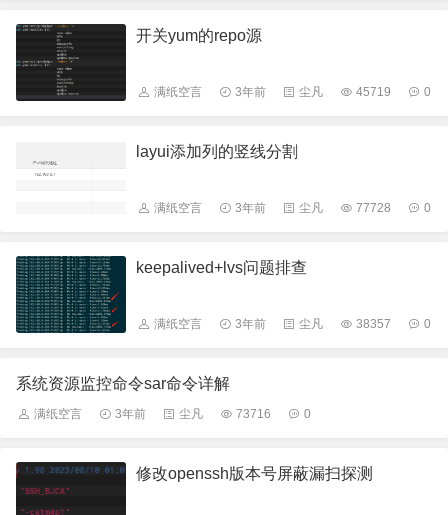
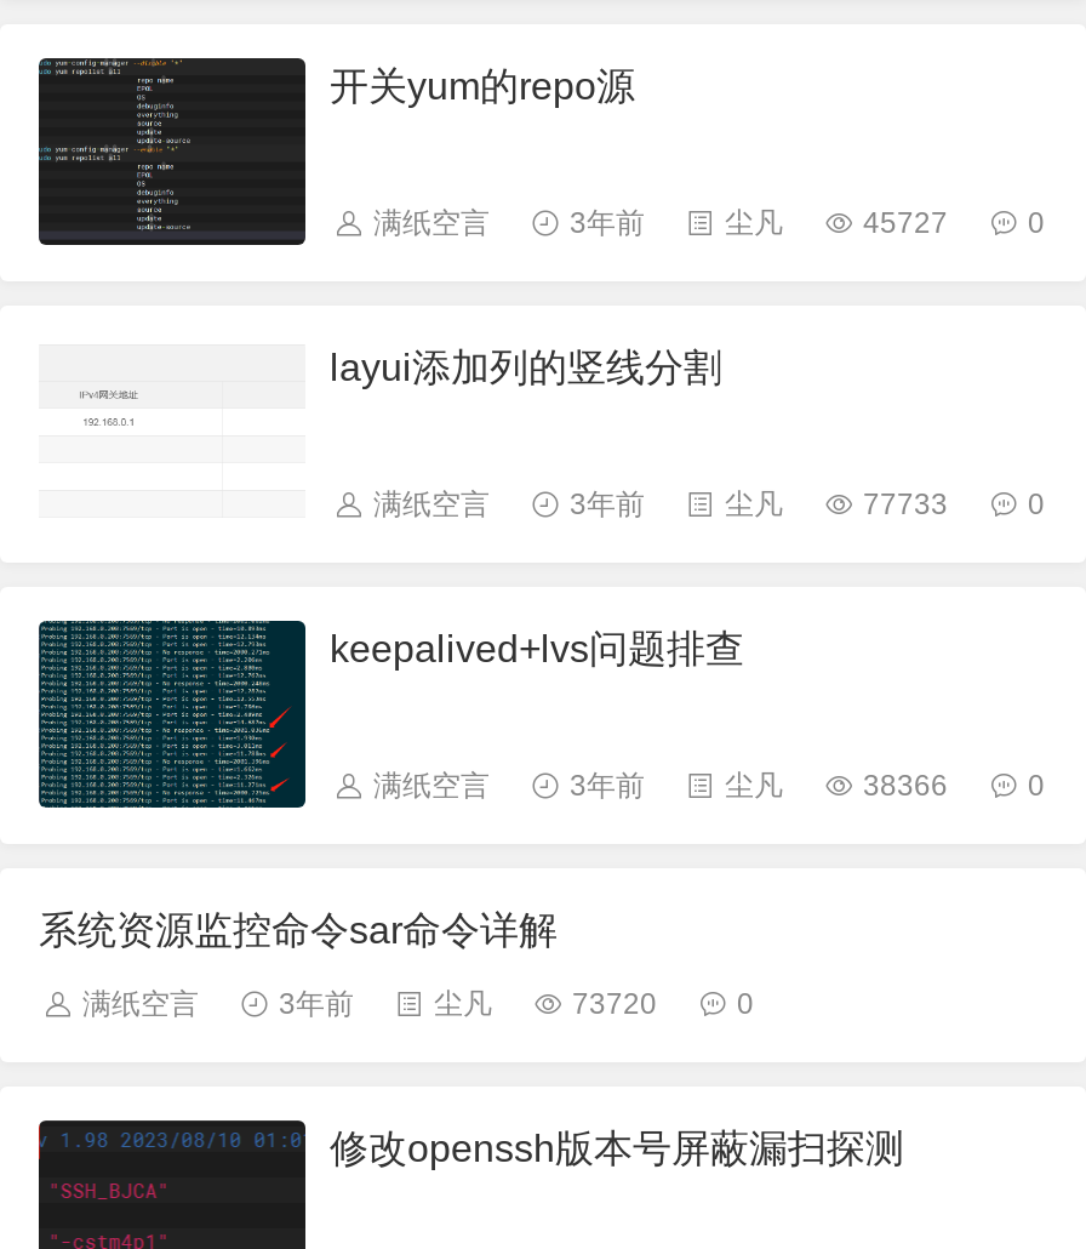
- 45719
+ 45727

- 77728
+ 77733

- 38357
+ 38366

- 73716
+ 73720
